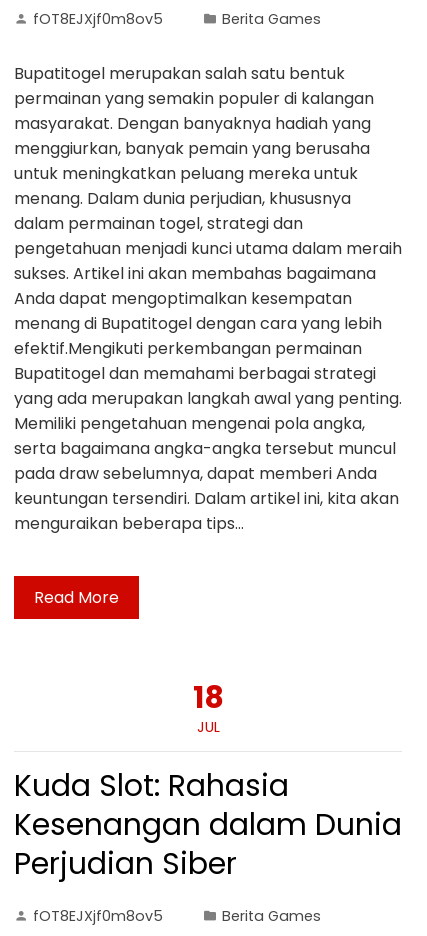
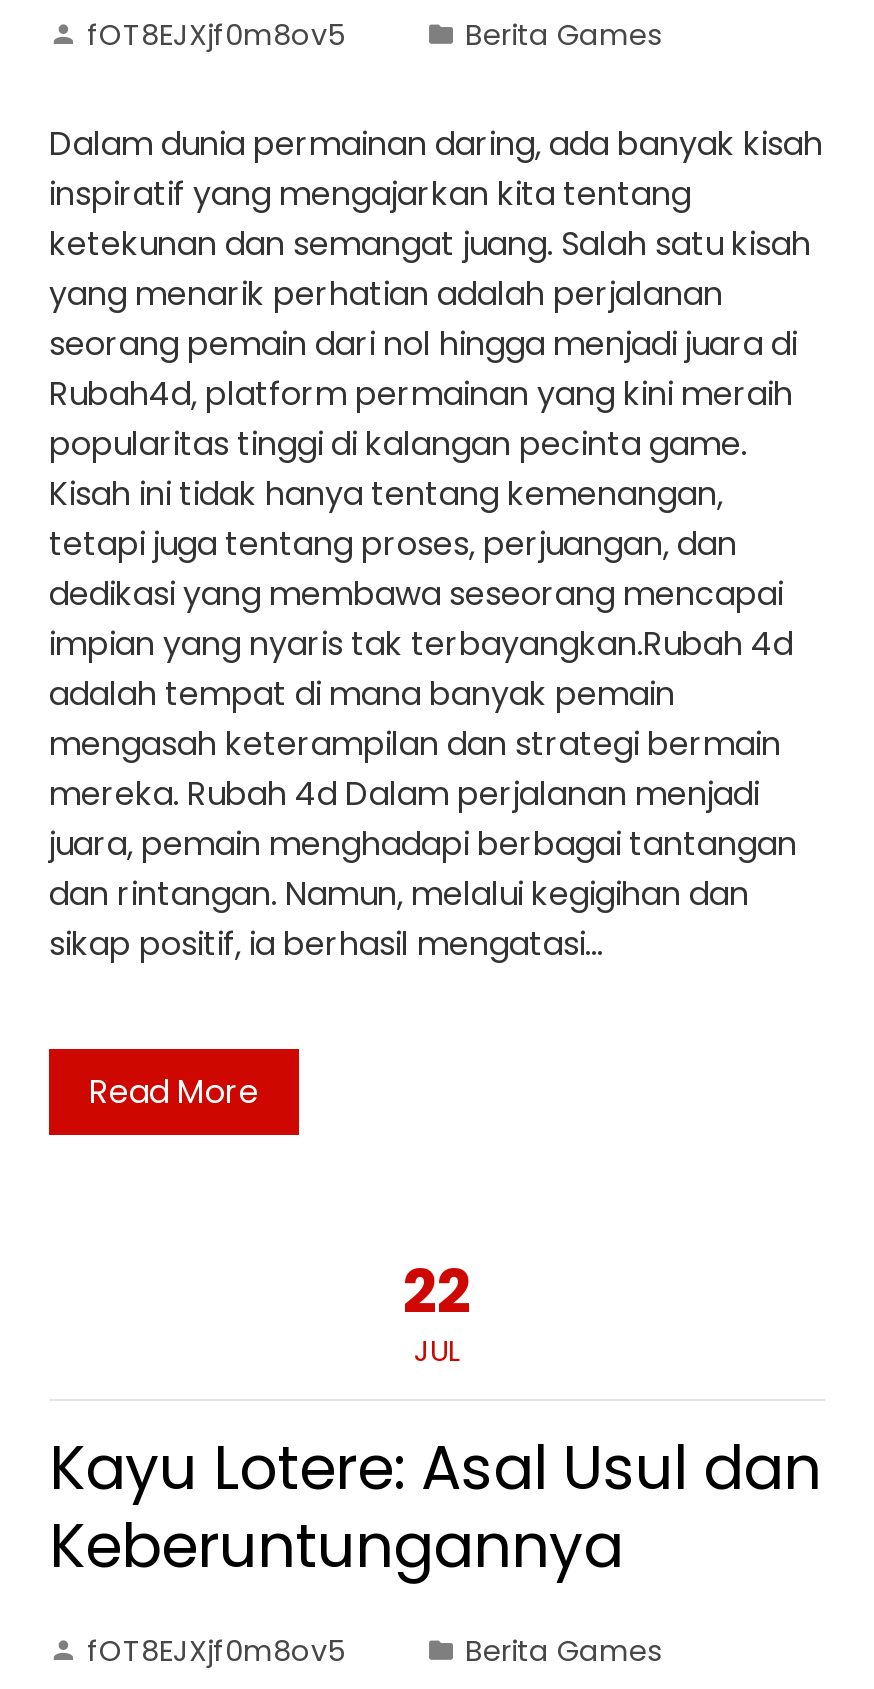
- Bupatitogel merupakan salah satu bentuk
- permainan yang semakin populer di kalangan
- masyarakat. Dengan banyaknya hadiah yang
- menggiurkan, banyak pemain yang berusaha
- untuk meningkatkan peluang mereka untuk
- menang. Dalam dunia perjudian, khususnya
- dalam permainan togel, strategi dan
- pengetahuan menjadi kunci utama dalam meraih
- sukses. Artikel ini akan membahas bagaimana
- Anda dapat mengoptimalkan kesempatan
- menang di Bupatitogel dengan cara yang lebih
- efektif.Mengikuti perkembangan permainan
- Bupatitogel dan memahami berbagai strategi
- yang ada merupakan langkah awal yang penting.
- Memiliki pengetahuan mengenai pola angka,
- serta bagaimana angka-angka tersebut muncul
- pada draw sebelumnya, dapat memberi Anda
- keuntungan tersendiri. Dalam artikel ini, kita akan
- menguraikan beberapa tips…
+ Dalam dunia permainan daring, ada banyak kisah
+ inspiratif yang mengajarkan kita tentang
+ ketekunan dan semangat juang. Salah satu kisah
+ yang menarik perhatian adalah perjalanan
+ seorang pemain dari nol hingga menjadi juara di
+ Rubah4d, platform permainan yang kini meraih
+ popularitas tinggi di kalangan pecinta game.
+ Kisah ini tidak hanya tentang kemenangan,
+ tetapi juga tentang proses, perjuangan, dan
+ dedikasi yang membawa seseorang mencapai
+ impian yang nyaris tak terbayangkan.Rubah 4d
+ adalah tempat di mana banyak pemain
+ mengasah keterampilan dan strategi bermain
+ mereka. Rubah 4d Dalam perjalanan menjadi
+ juara, pemain menghadapi berbagai tantangan
+ dan rintangan. Namun, melalui kegigihan dan
+ sikap positif, ia berhasil mengatasi…

- 18
+ 22

- Kuda Slot: Rahasia
- Kesenangan dalam Dunia
- Perjudian Siber
+ Kayu Lotere: Asal Usul dan
+ Keberuntungannya
